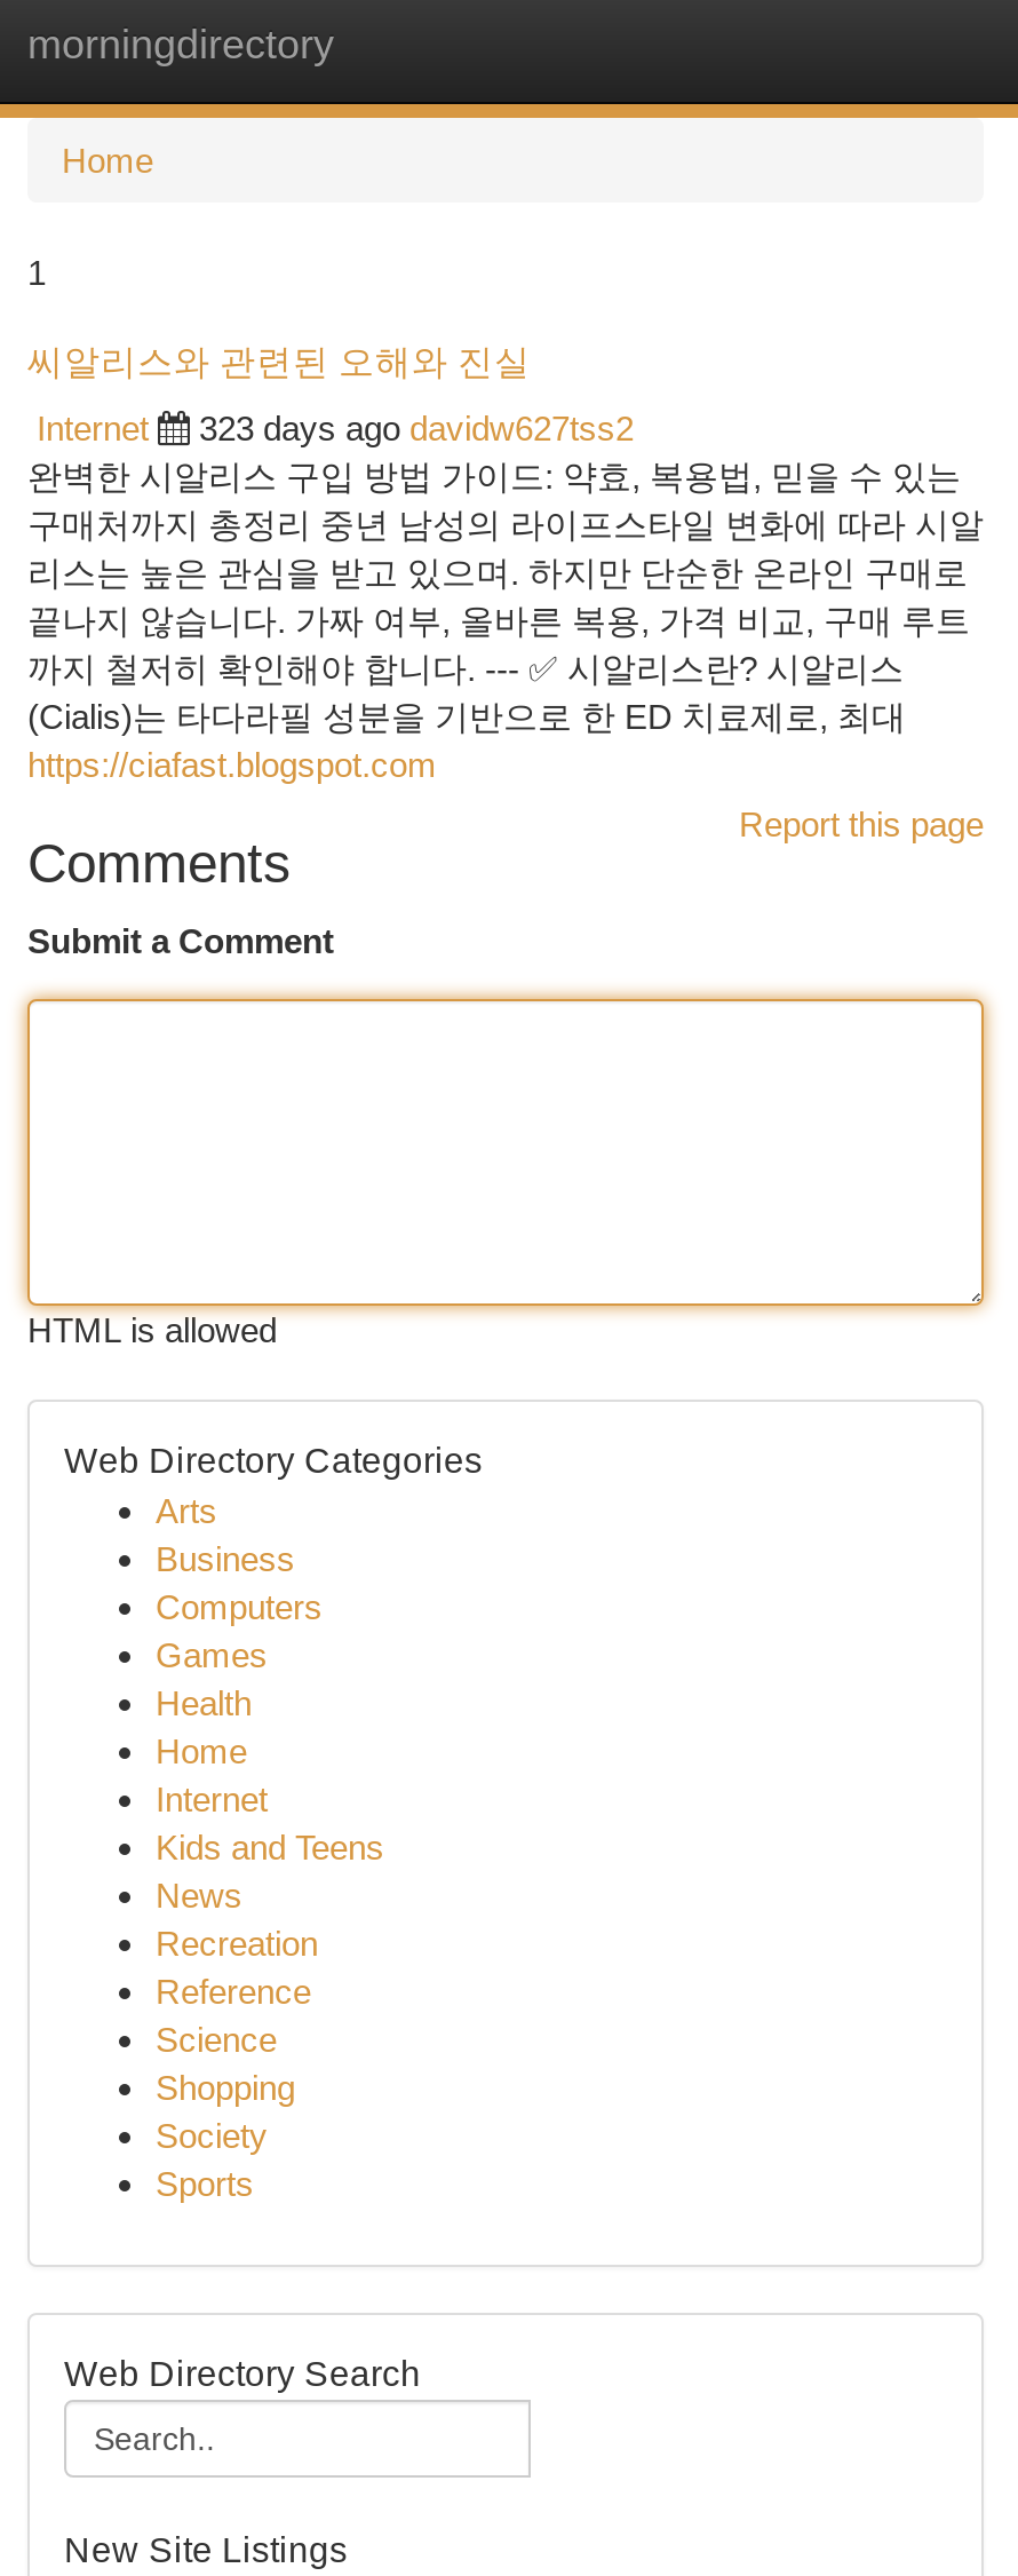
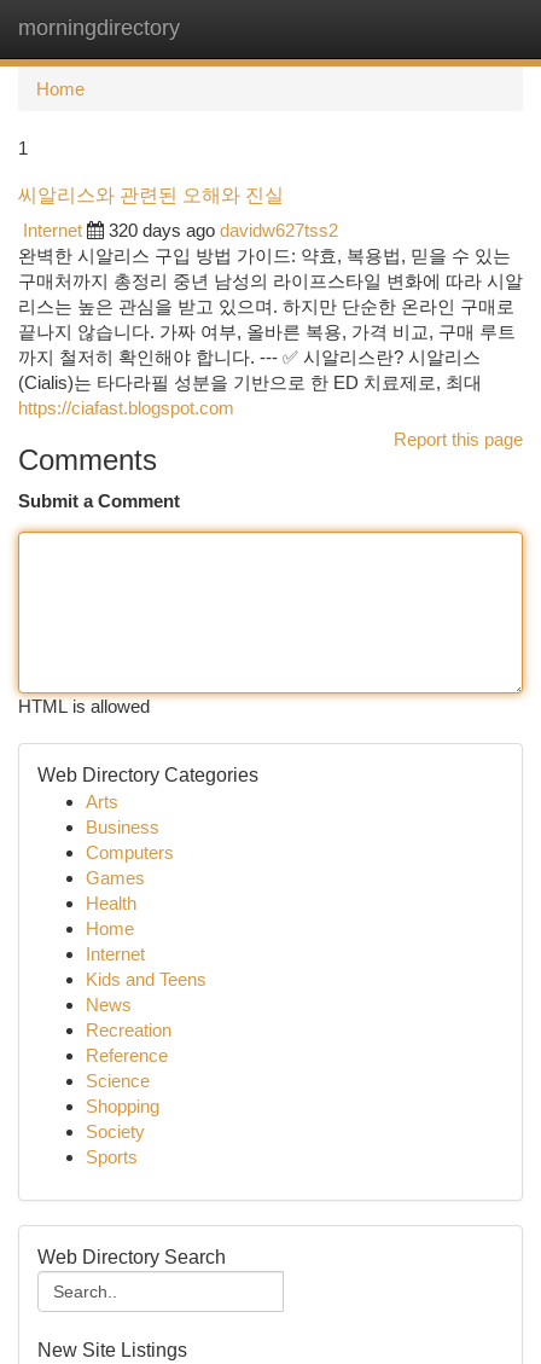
- 323 days ago davidw627tss2
+ 320 days ago davidw627tss2
